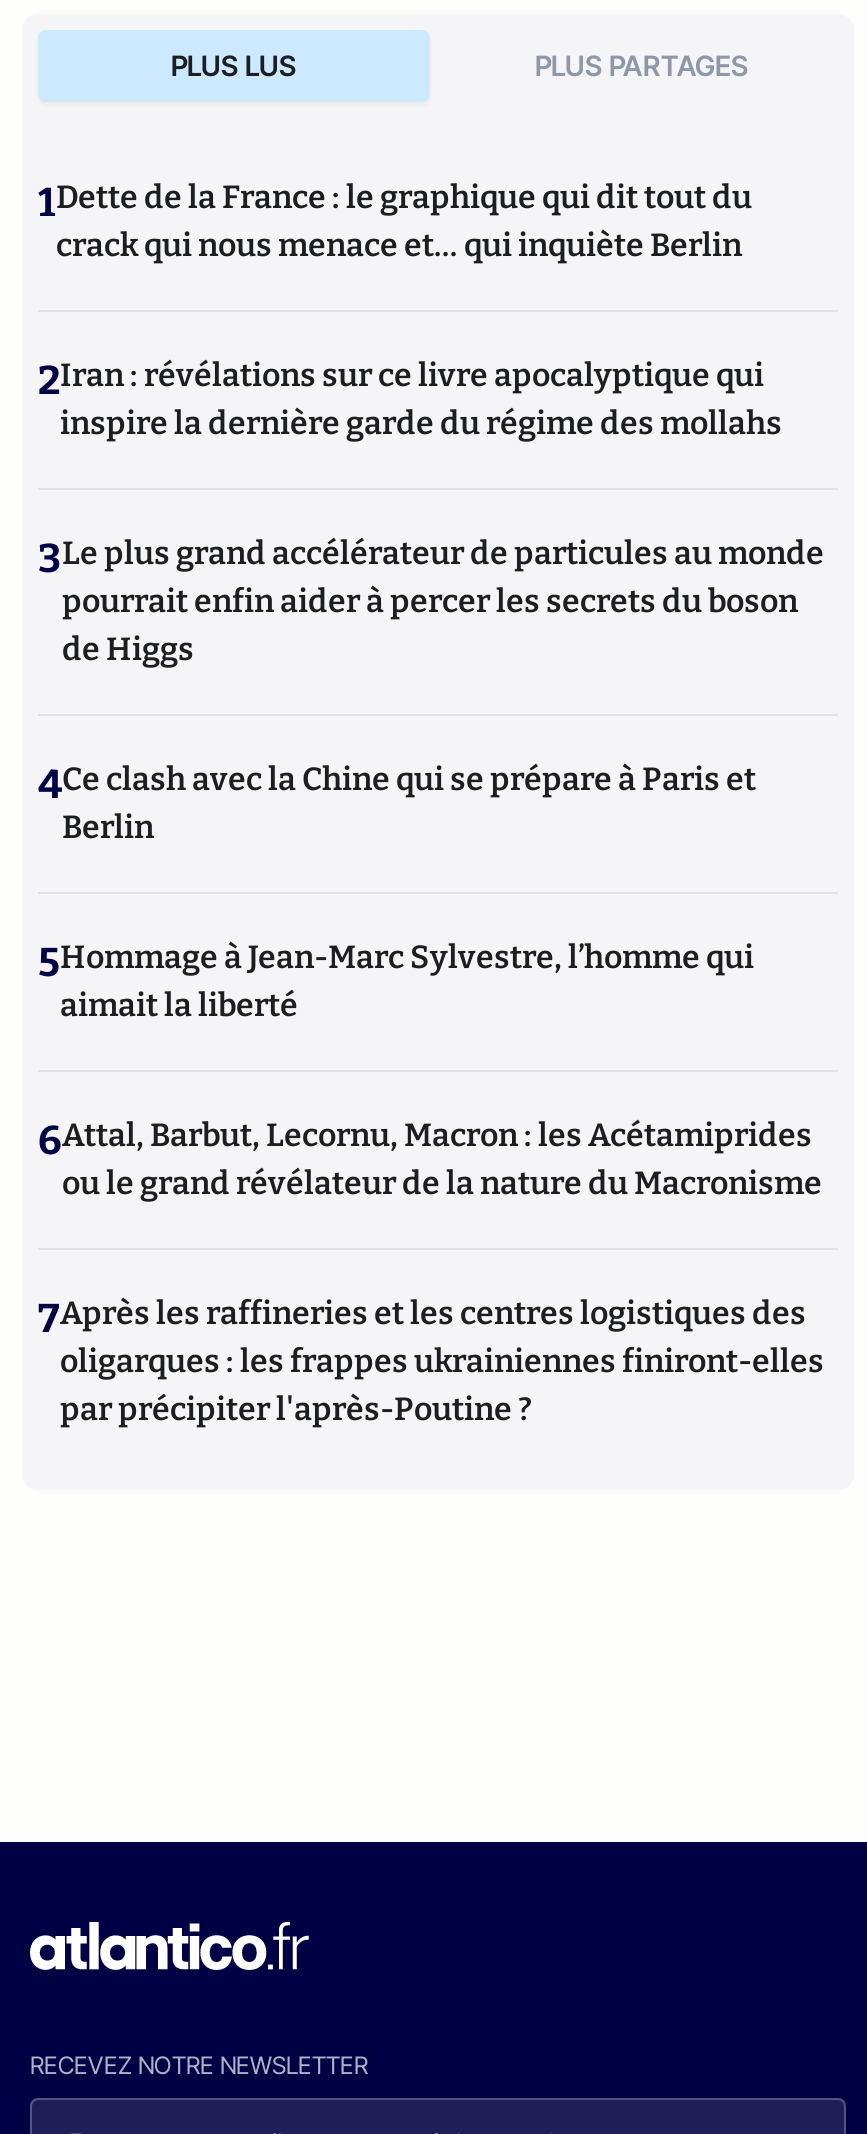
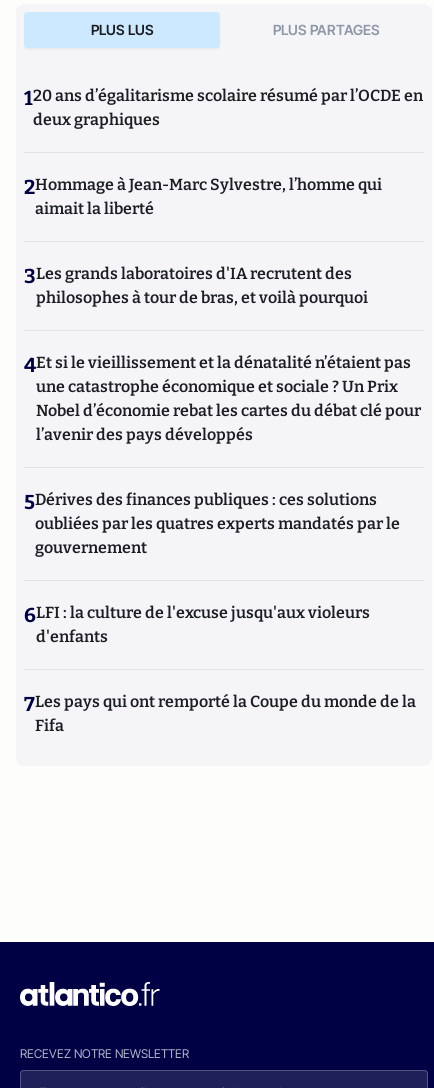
- 1Dette de la France : le graphique qui dit tout du
- crack qui nous menace et… qui inquiète Berlin
- 2Iran : révélations sur ce livre apocalyptique qui
- inspire la dernière garde du régime des mollahs
- 3Le plus grand accélérateur de particules au monde
- pourrait enfin aider à percer les secrets du boson
- de Higgs
- 4Ce clash avec la Chine qui se prépare à Paris et
- Berlin
- 5Hommage à Jean-Marc Sylvestre, l’homme qui
+ 120 ans d’égalitarisme scolaire résumé par l’OCDE en
+ deux graphiques
+ 2Hommage à Jean-Marc Sylvestre, l’homme qui

moved up: aimait la liberté

- 6Attal, Barbut, Lecornu, Macron : les Acétamiprides
- ou le grand révélateur de la nature du Macronisme
- 7Après les raffineries et les centres logistiques des
- oligarques : les frappes ukrainiennes finiront-elles
- par précipiter l'après-Poutine ?
+ 3Les grands laboratoires d'IA recrutent des
+ philosophes à tour de bras, et voilà pourquoi
+ 4Et si le vieillissement et la dénatalité n’étaient pas
+ une catastrophe économique et sociale ? Un Prix
+ Nobel d’économie rebat les cartes du débat clé pour
+ l’avenir des pays développés
+ 5Dérives des finances publiques : ces solutions
+ oubliées par les quatres experts mandatés par le
+ gouvernement
+ 6LFI : la culture de l'excuse jusqu'aux violeurs
+ d'enfants
+ 7Les pays qui ont remporté la Coupe du monde de la
+ Fifa
